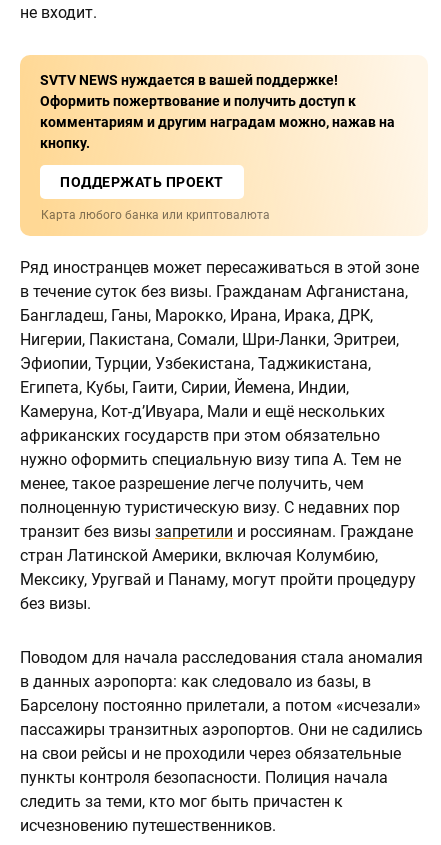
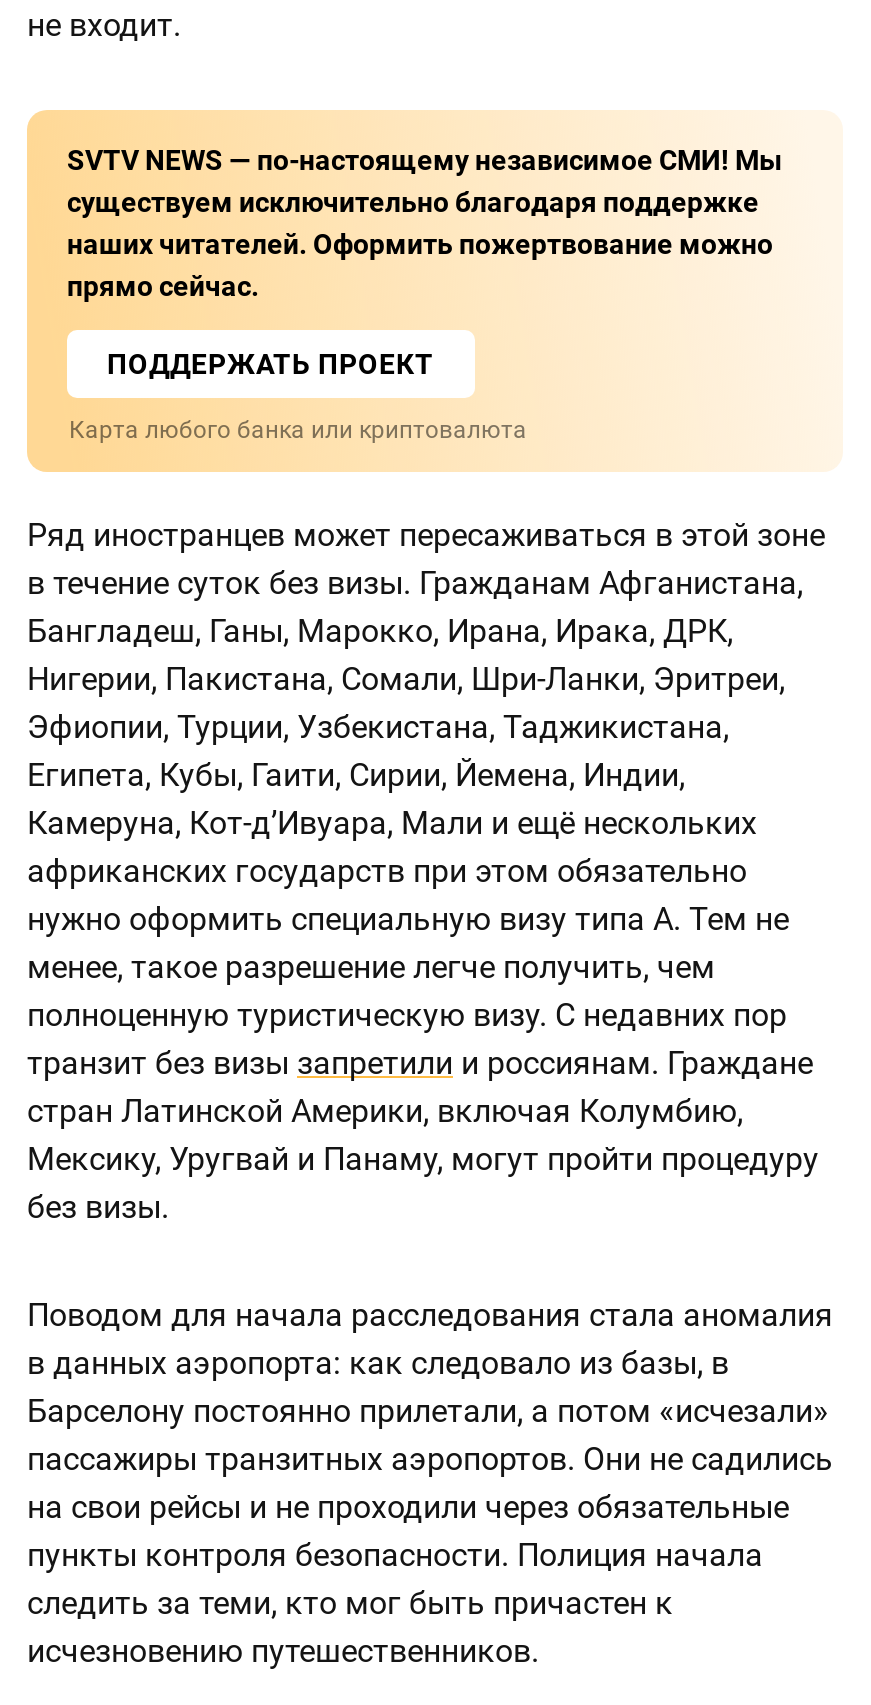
- SVTV NEWS нуждается в вашей поддержке!
- Оформить пожертвование и получить доступ к
- комментариям и другим наградам можно, нажав на
- кнопку.
+ SVTV NEWS — по-настоящему независимое СМИ! Мы
+ существуем исключительно благодаря поддержке
+ наших читателей. Оформить пожертвование можно
+ прямо сейчас.
